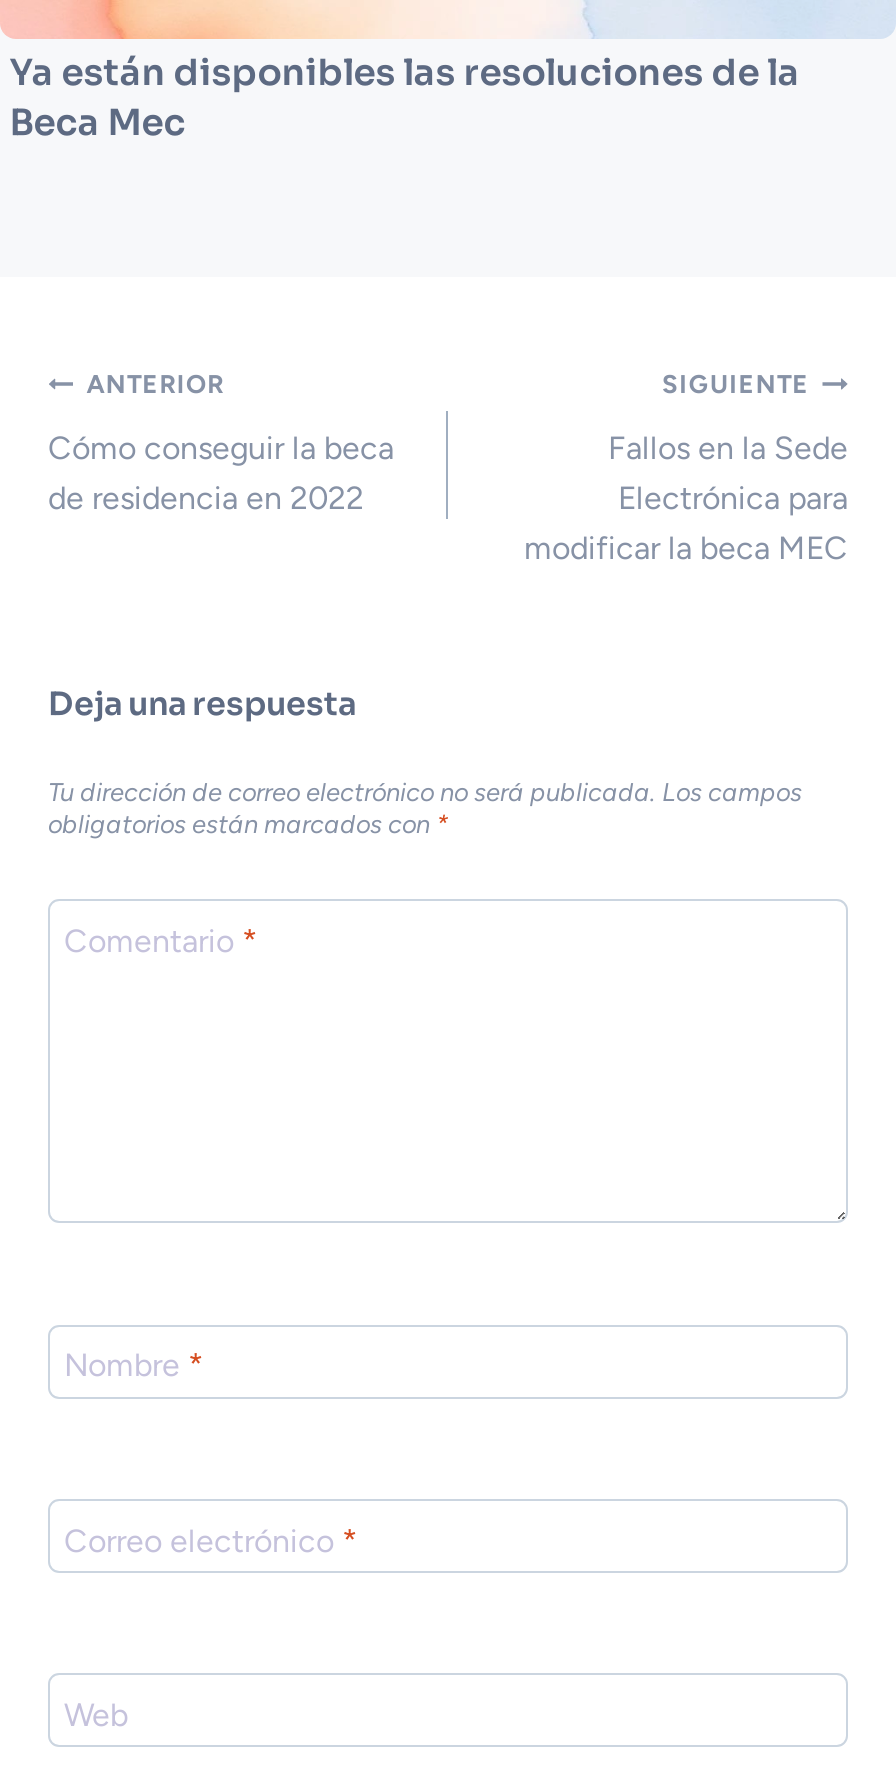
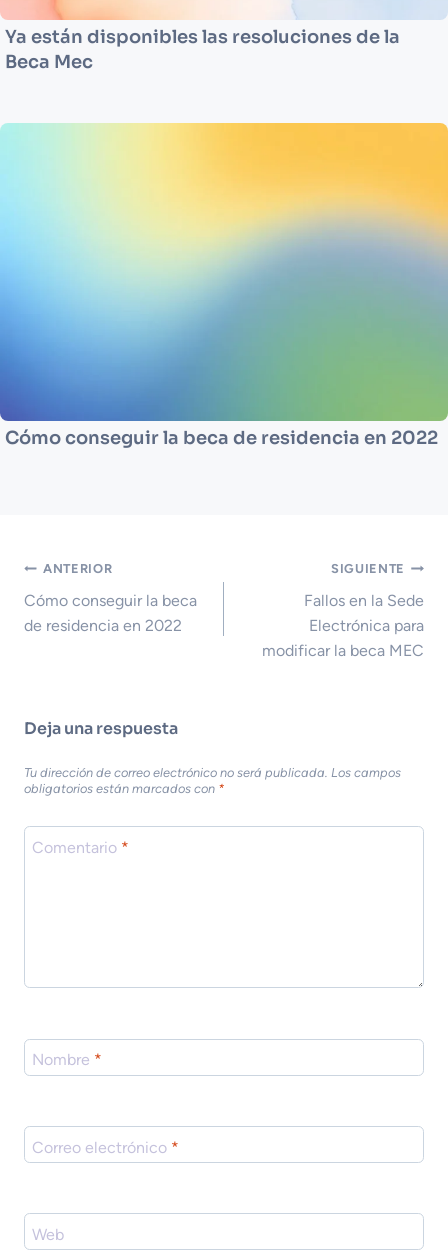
+ [image]
+ Cómo conseguir la beca de residencia en 2022
